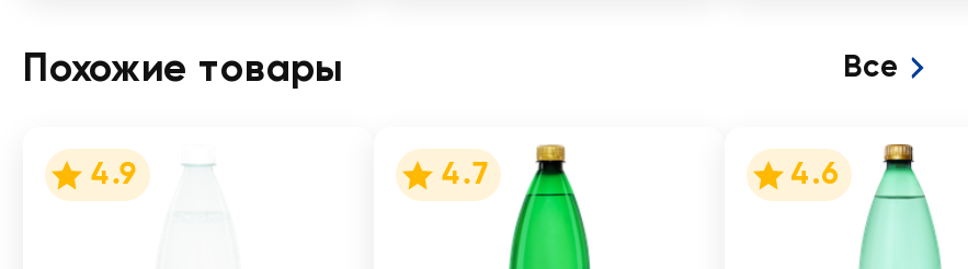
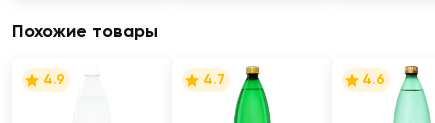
- Все
